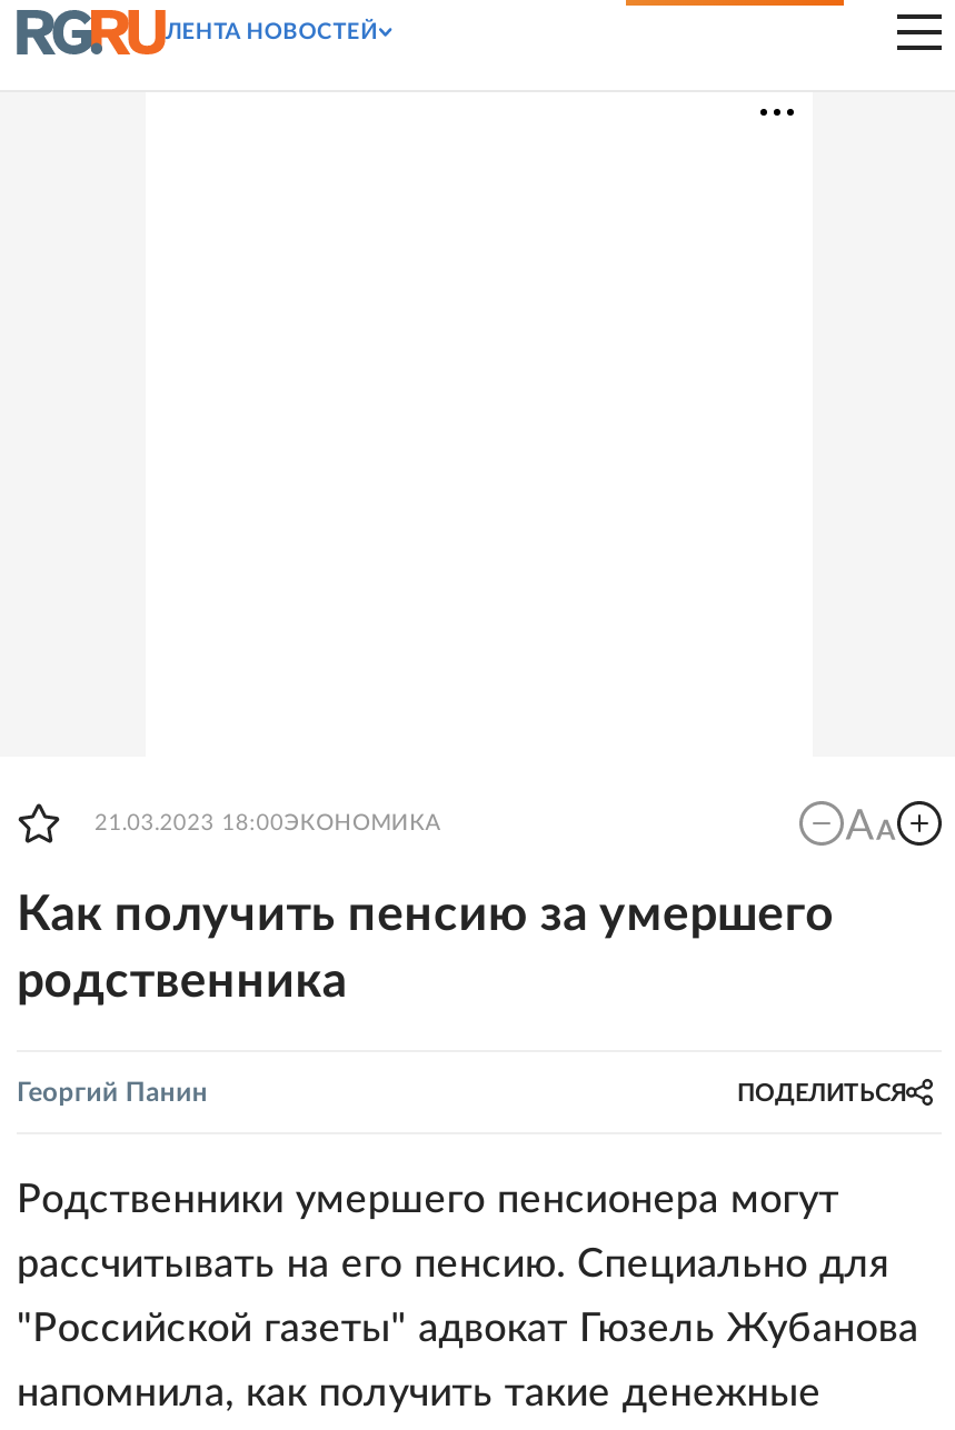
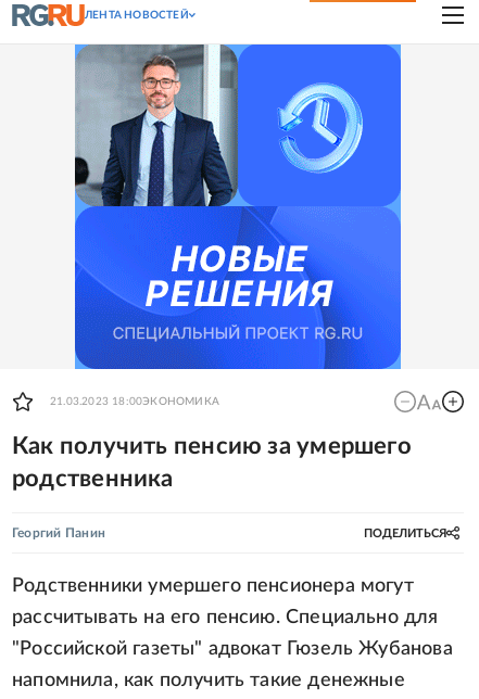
+ [image]
